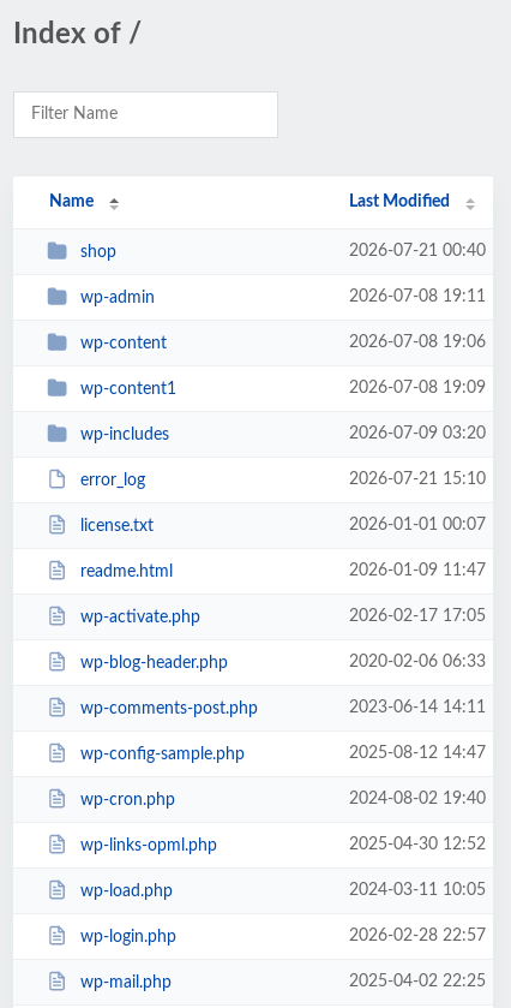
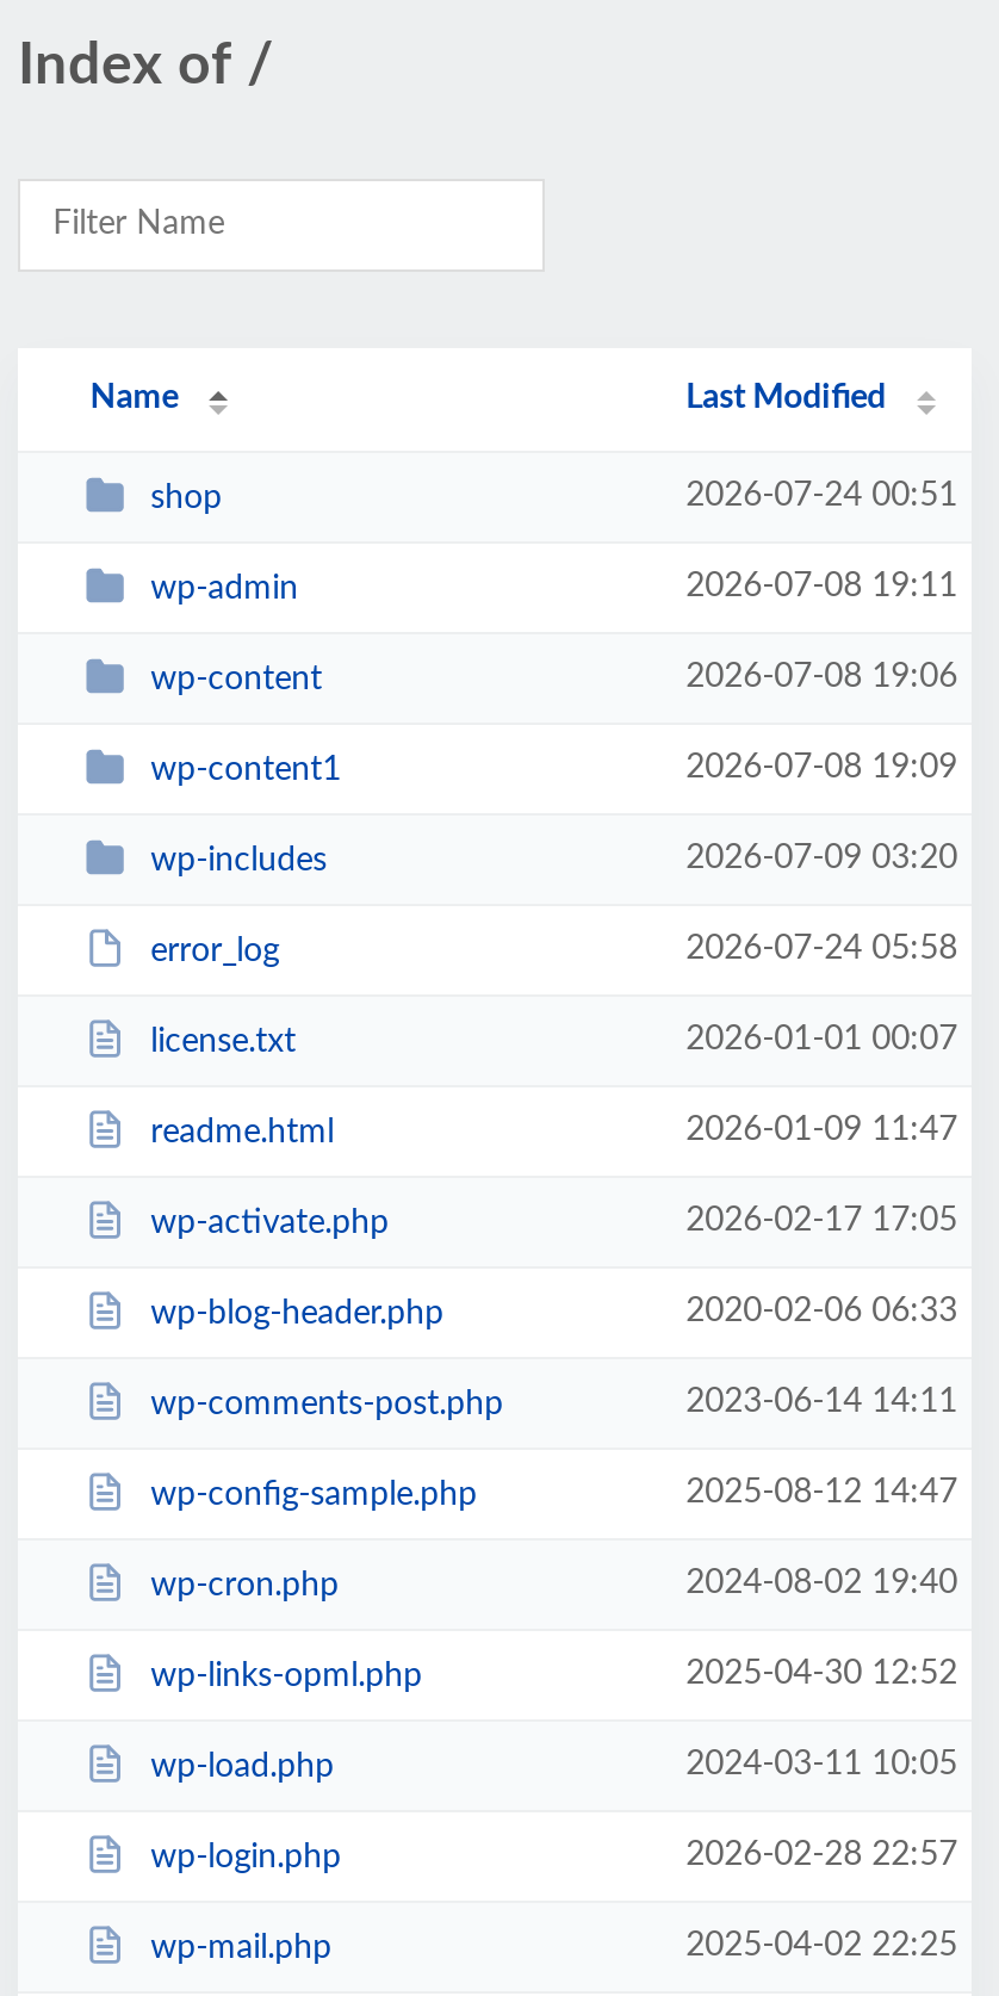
- 2026-07-21 00:40
+ 2026-07-24 00:51

- 2026-07-21 15:10
+ 2026-07-24 05:58
